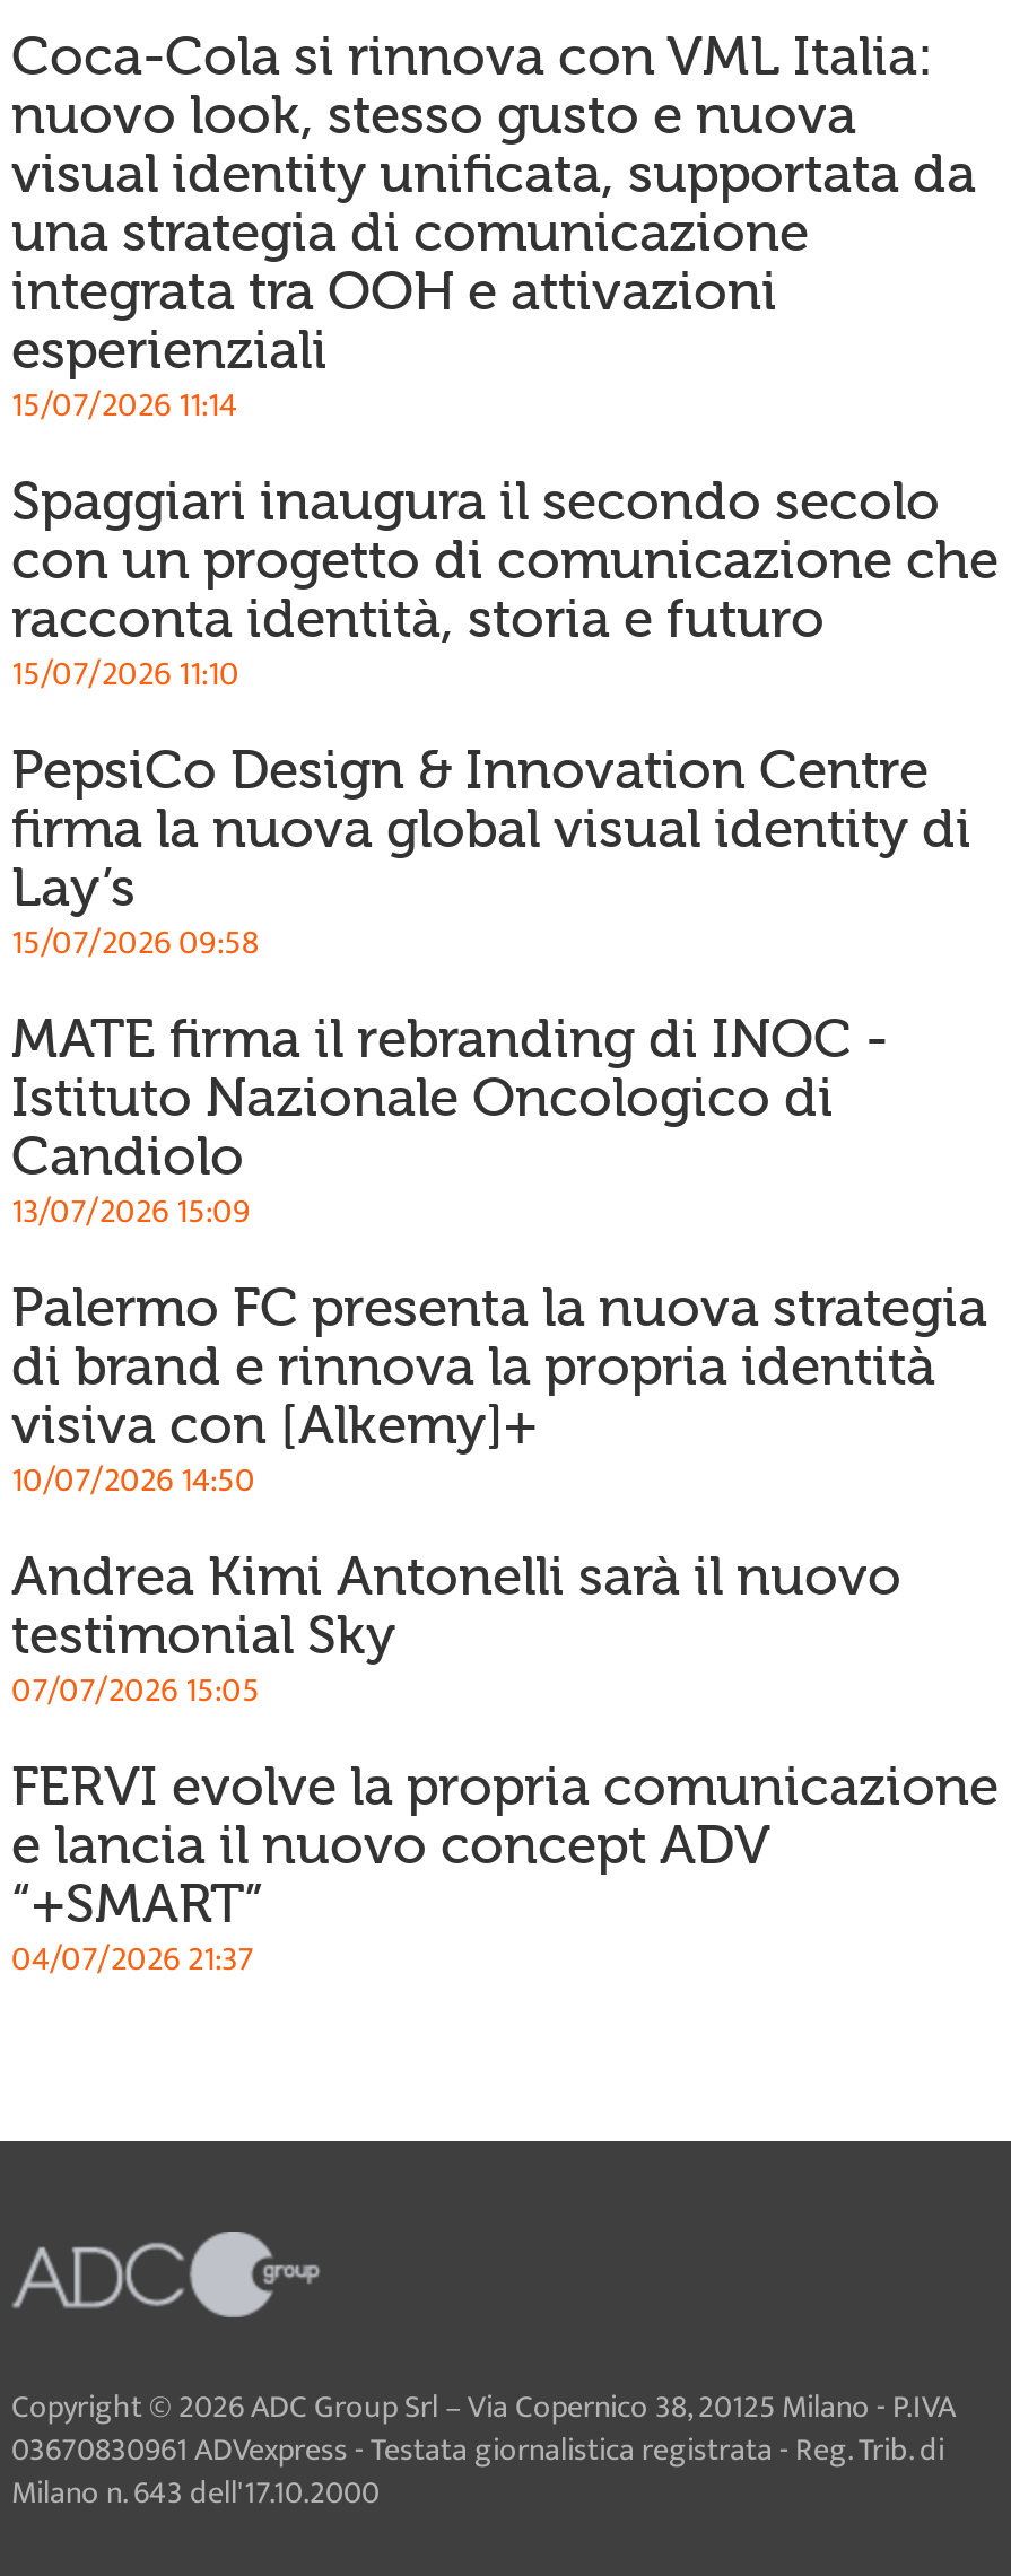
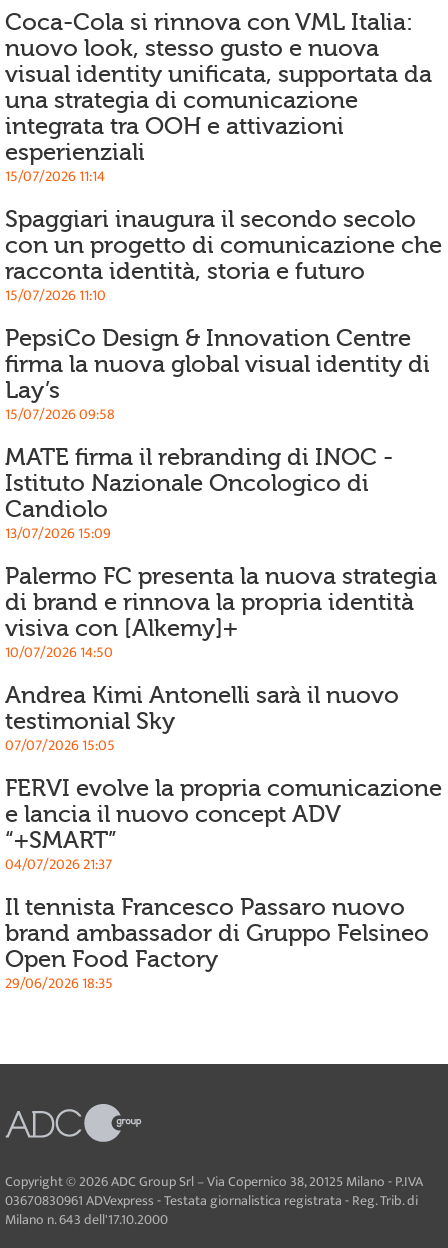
+ Il tennista Francesco Passaro nuovo
+ brand ambassador di Gruppo Felsineo
+ Open Food Factory
+ 29/06/2026 18:35
